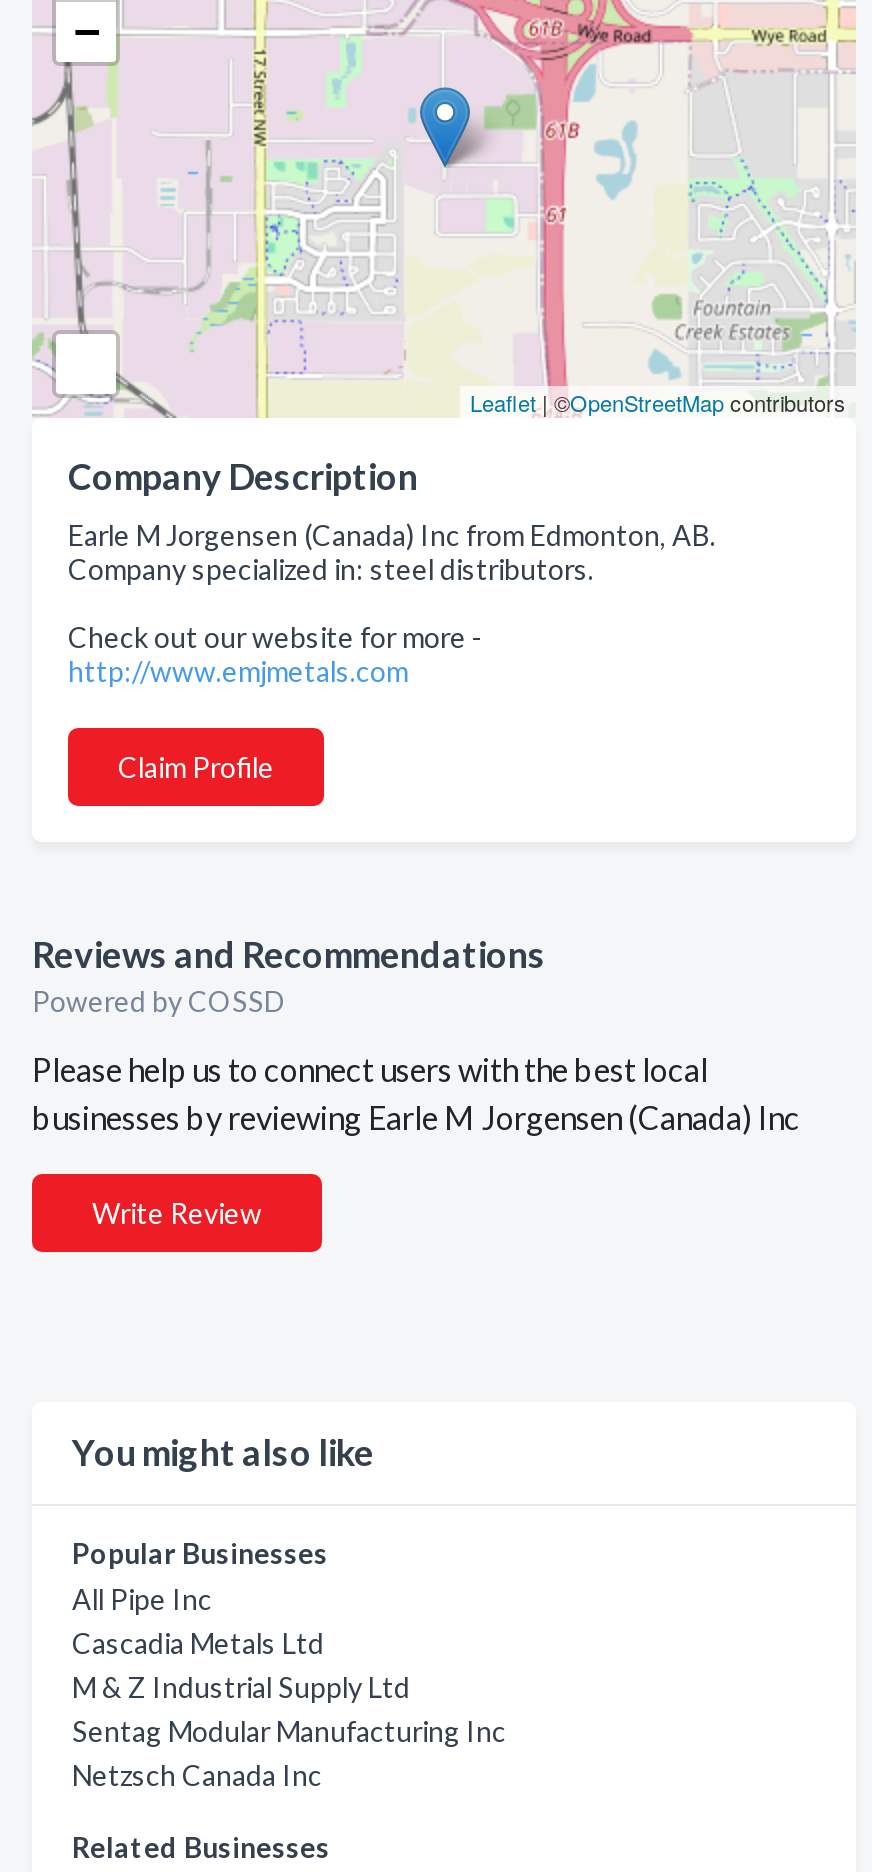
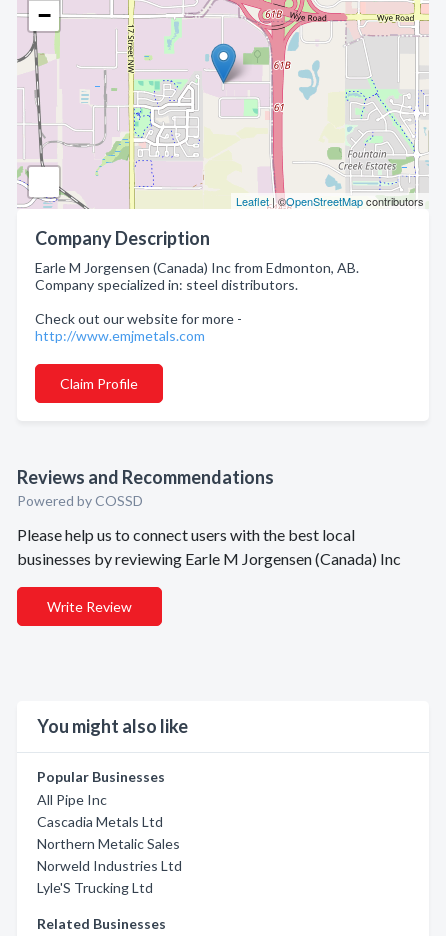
- M & Z Industrial Supply Ltd
- Sentag Modular Manufacturing Inc
- Netzsch Canada Inc
+ Northern Metalic Sales
+ Norweld Industries Ltd
+ Lyle'S Trucking Ltd
